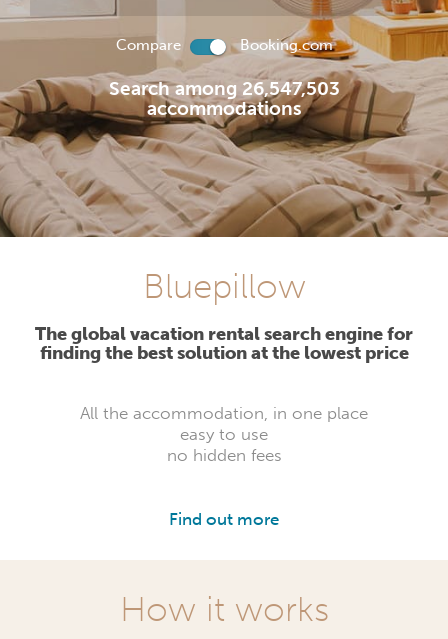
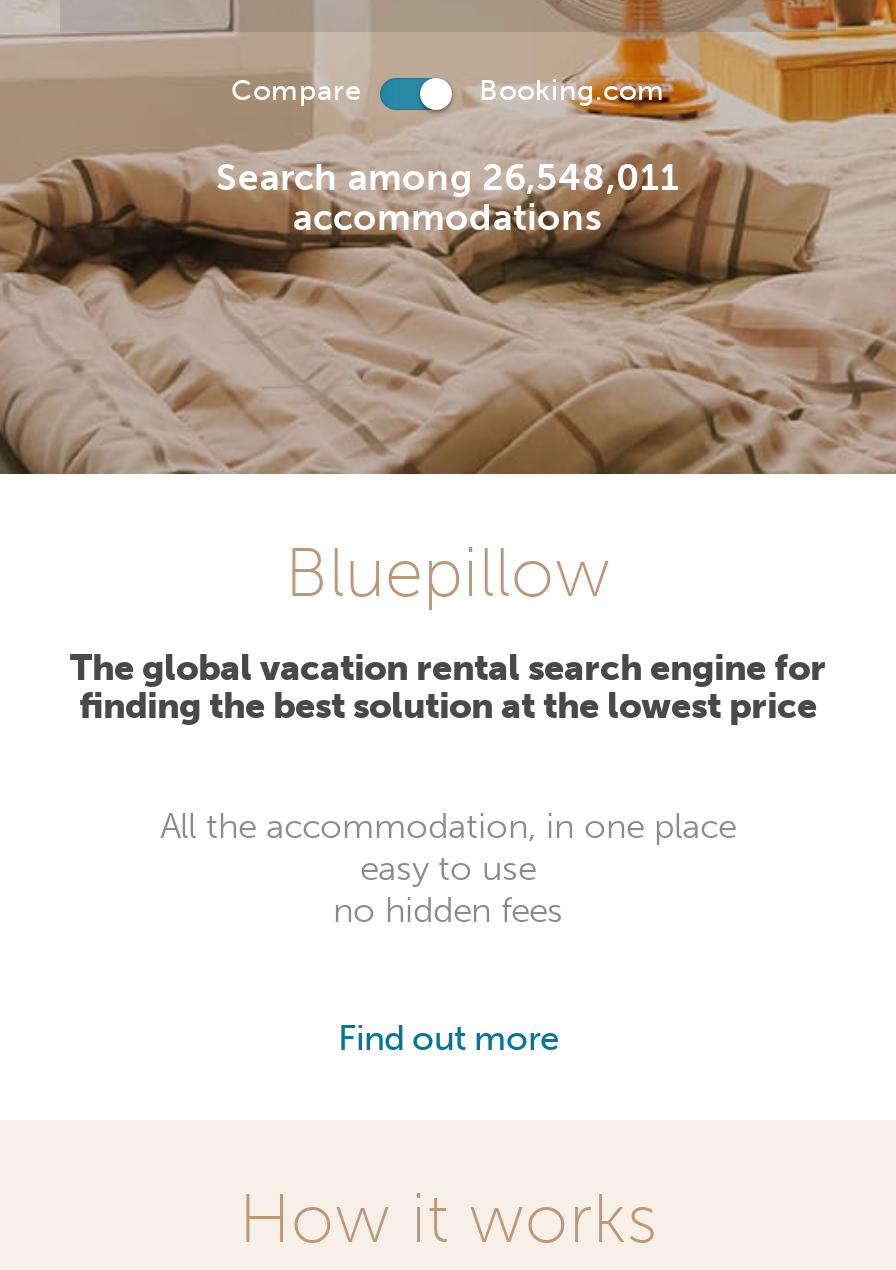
- Search among 26,547,503
+ Search among 26,548,011
